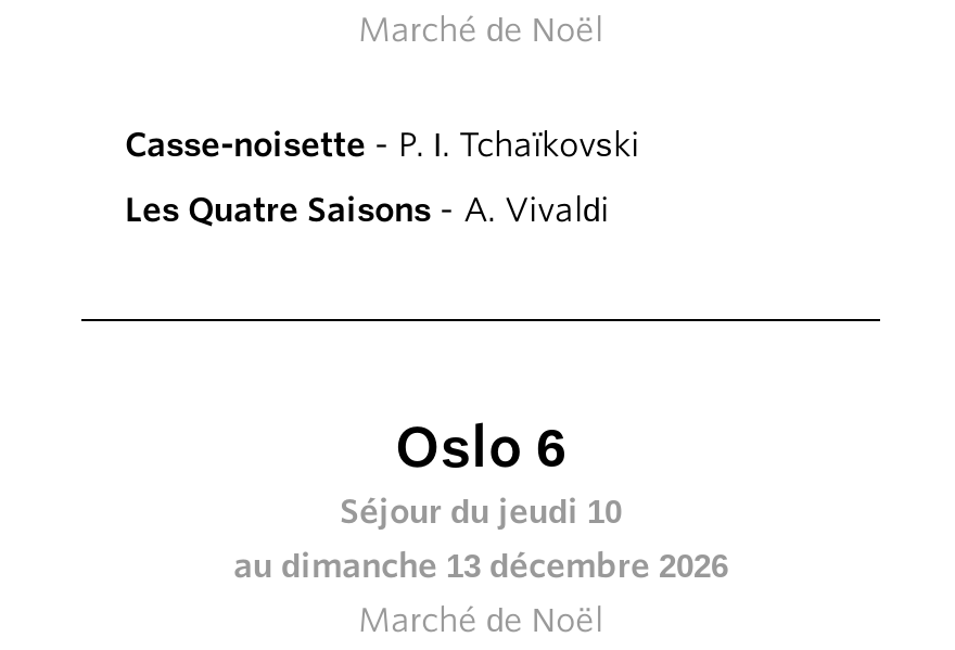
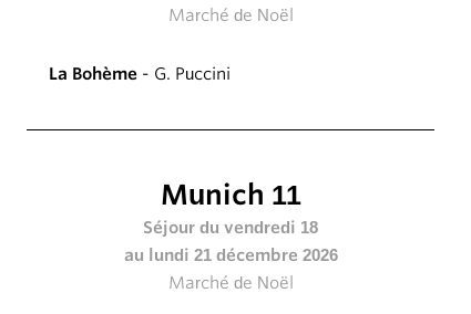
- Casse-noisette - P. I. Tchaïkovski
- Les Quatre Saisons - A. Vivaldi
+ La Bohème - G. Puccini

- Oslo 6
- Séjour du jeudi 10
- au dimanche 13 décembre 2026
+ Munich 11
+ Séjour du vendredi 18
+ au lundi 21 décembre 2026
